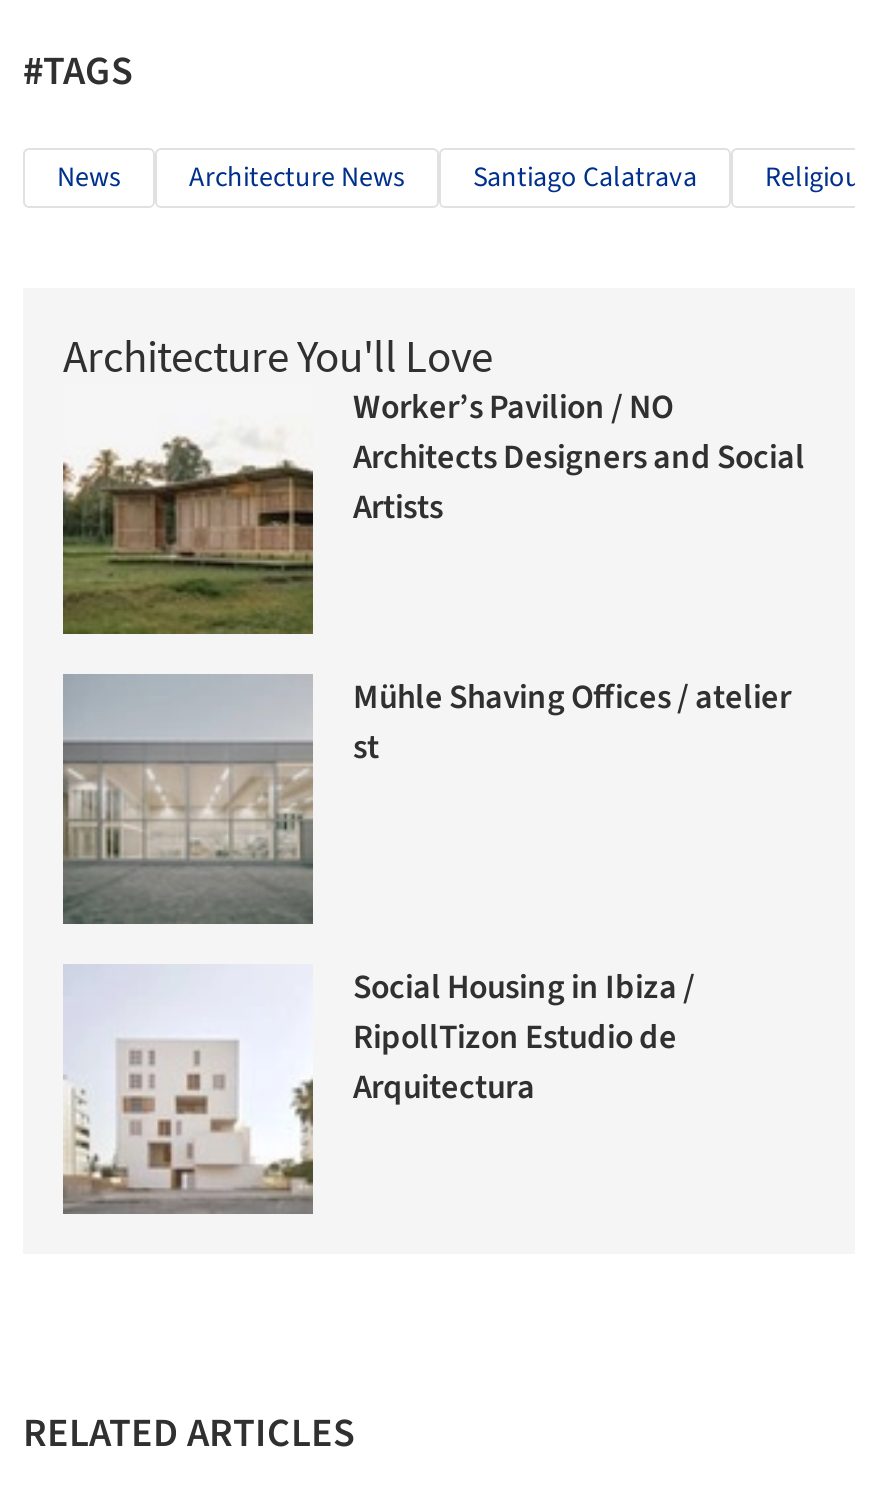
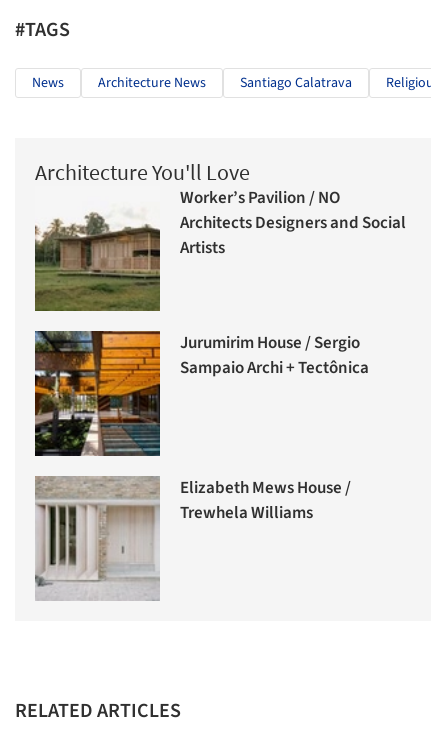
- [image]
- Mühle Shaving Offices / atelier
- st
+ [image]
+ Jurumirim House / Sergio
+ Sampaio Archi + Tectônica

- [image]
- Social Housing in Ibiza /
- RipollTizon Estudio de
- Arquitectura
+ [image]
+ Elizabeth Mews House /
+ Trewhela Williams
